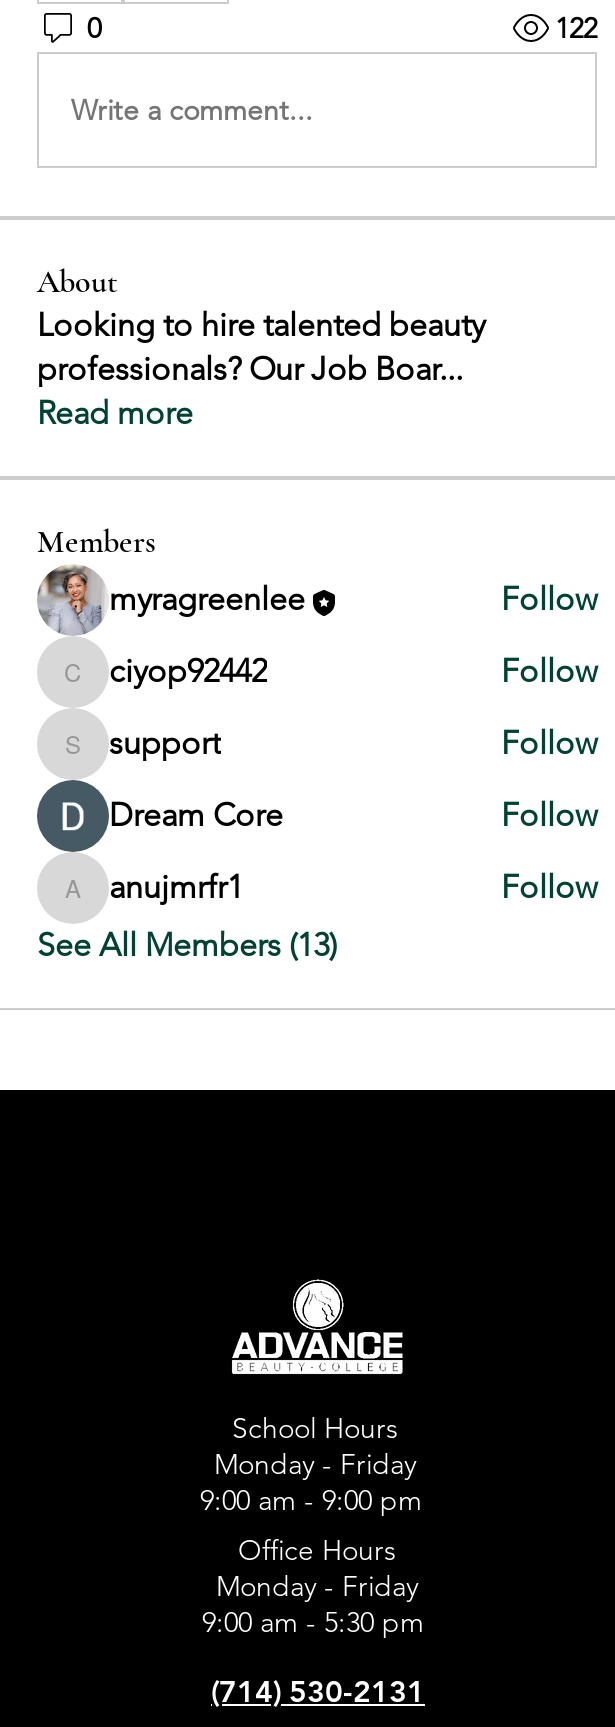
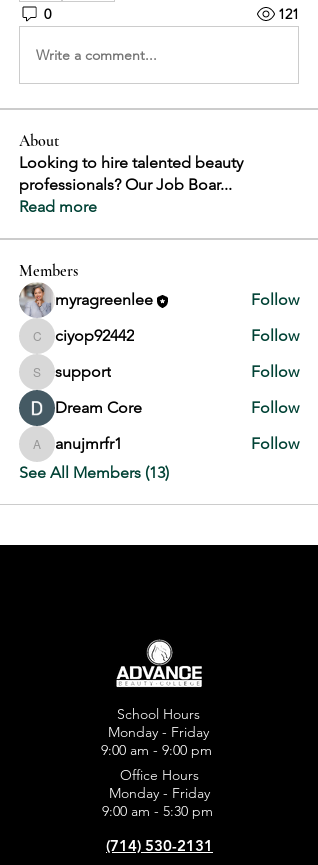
- 122
+ 121
